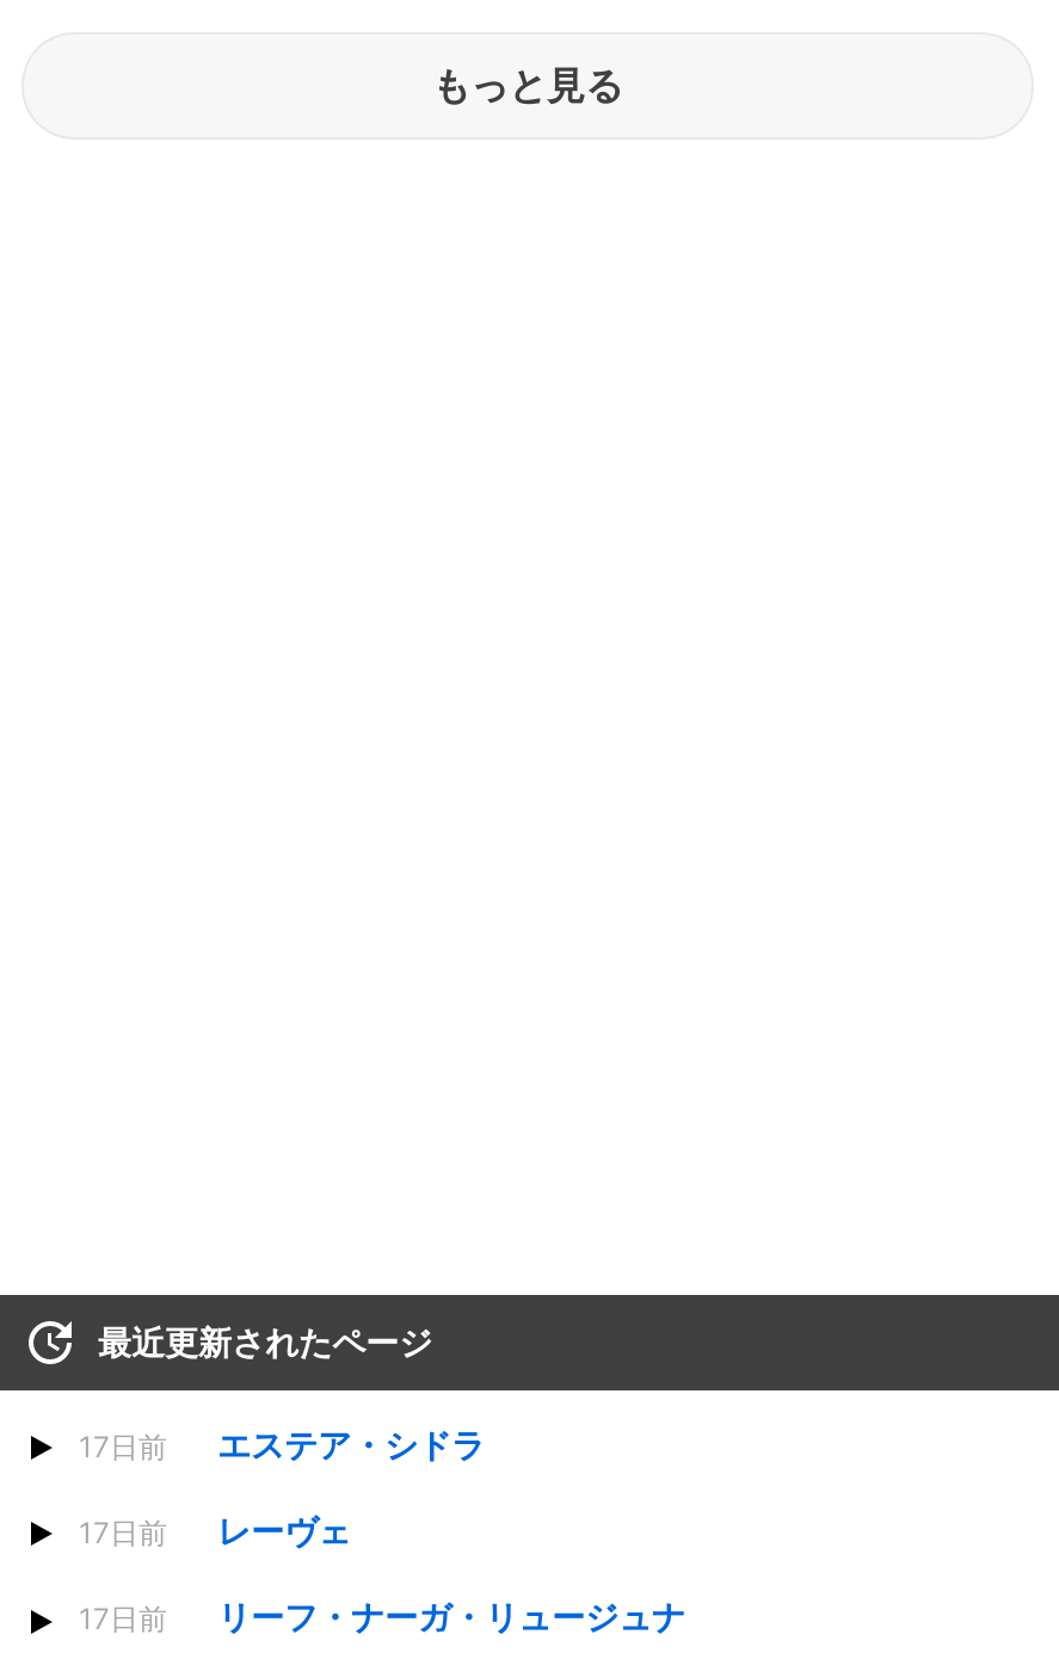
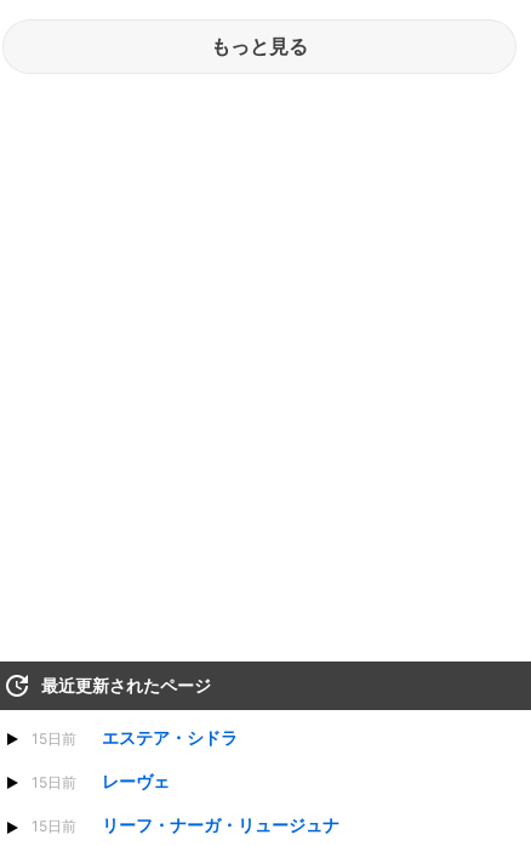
- 17日前 エステア・シドラ
+ 15日前 エステア・シドラ

- 17日前 レーヴェ
+ 15日前 レーヴェ

- 17日前 リーフ・ナーガ・リュージュナ
+ 15日前 リーフ・ナーガ・リュージュナ
